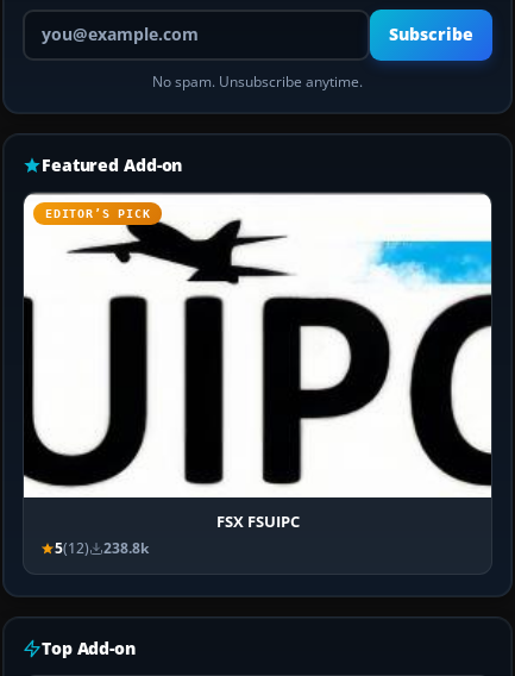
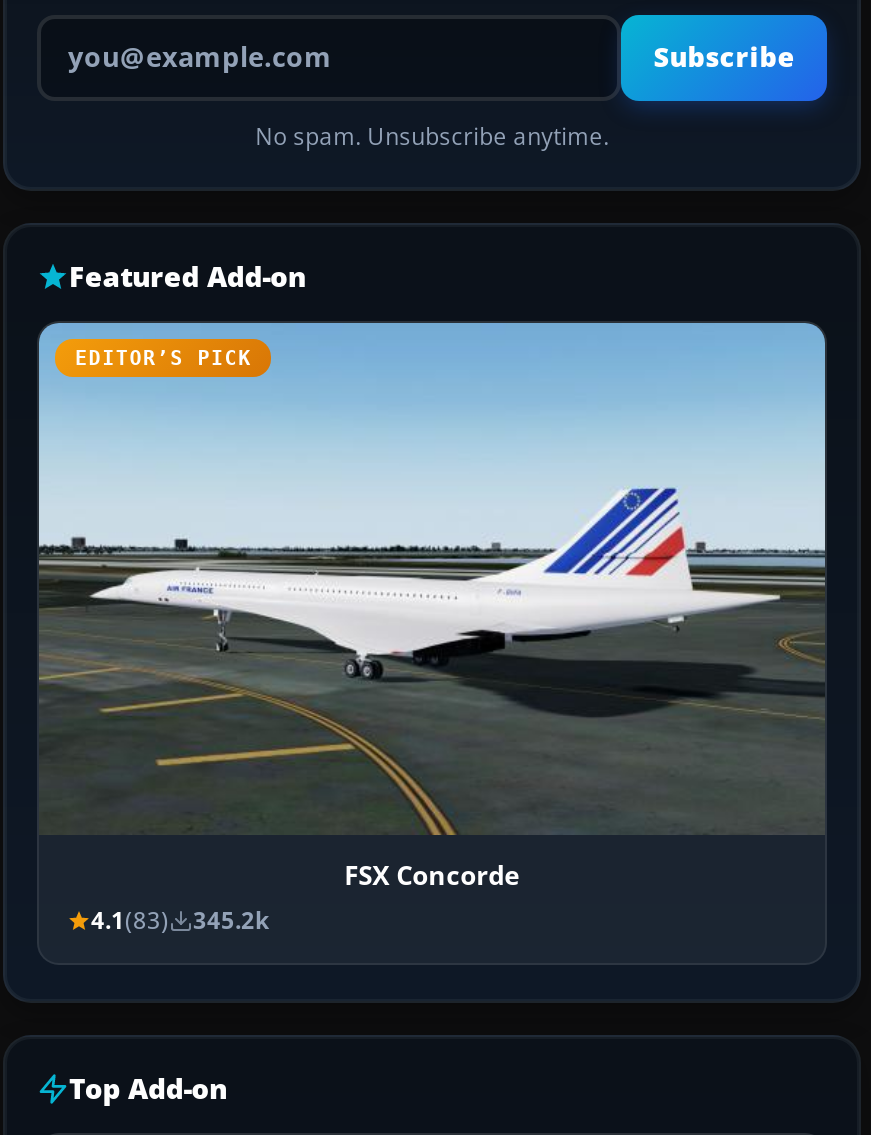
- [image]
- FSX FSUIPC
- 5(12)
- 238.8k
+ [image]
+ FSX Concorde
+ 4.1(83)
+ 345.2k
